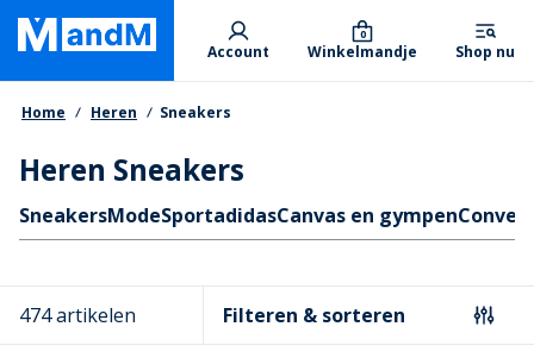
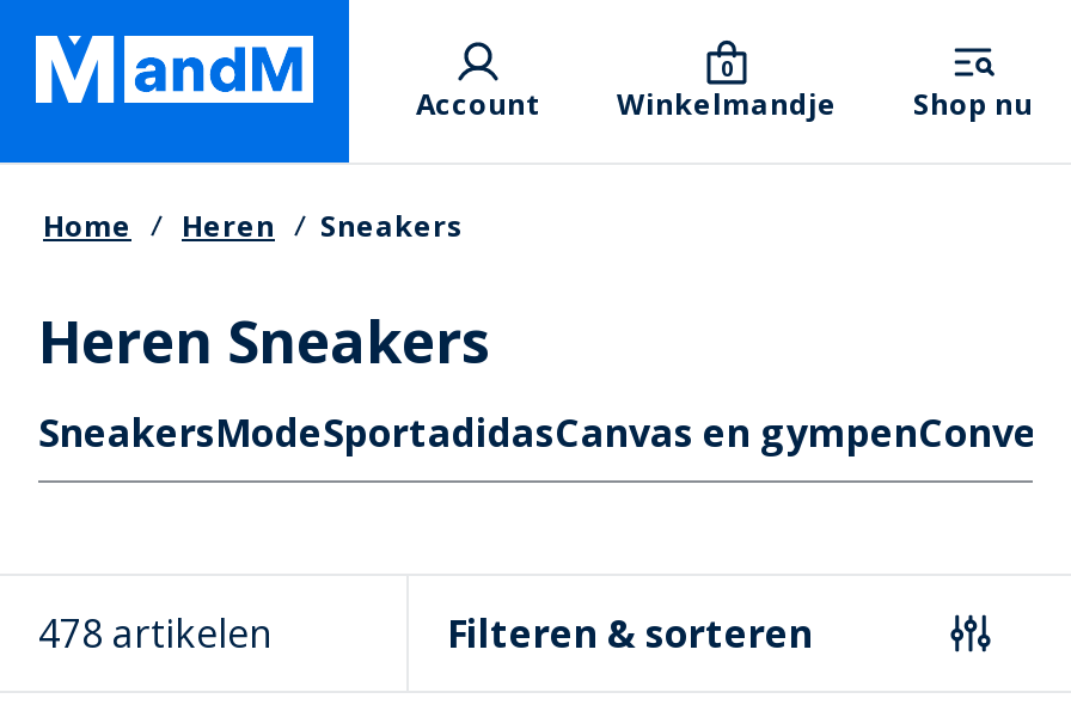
- 474 artikelen
+ 478 artikelen
